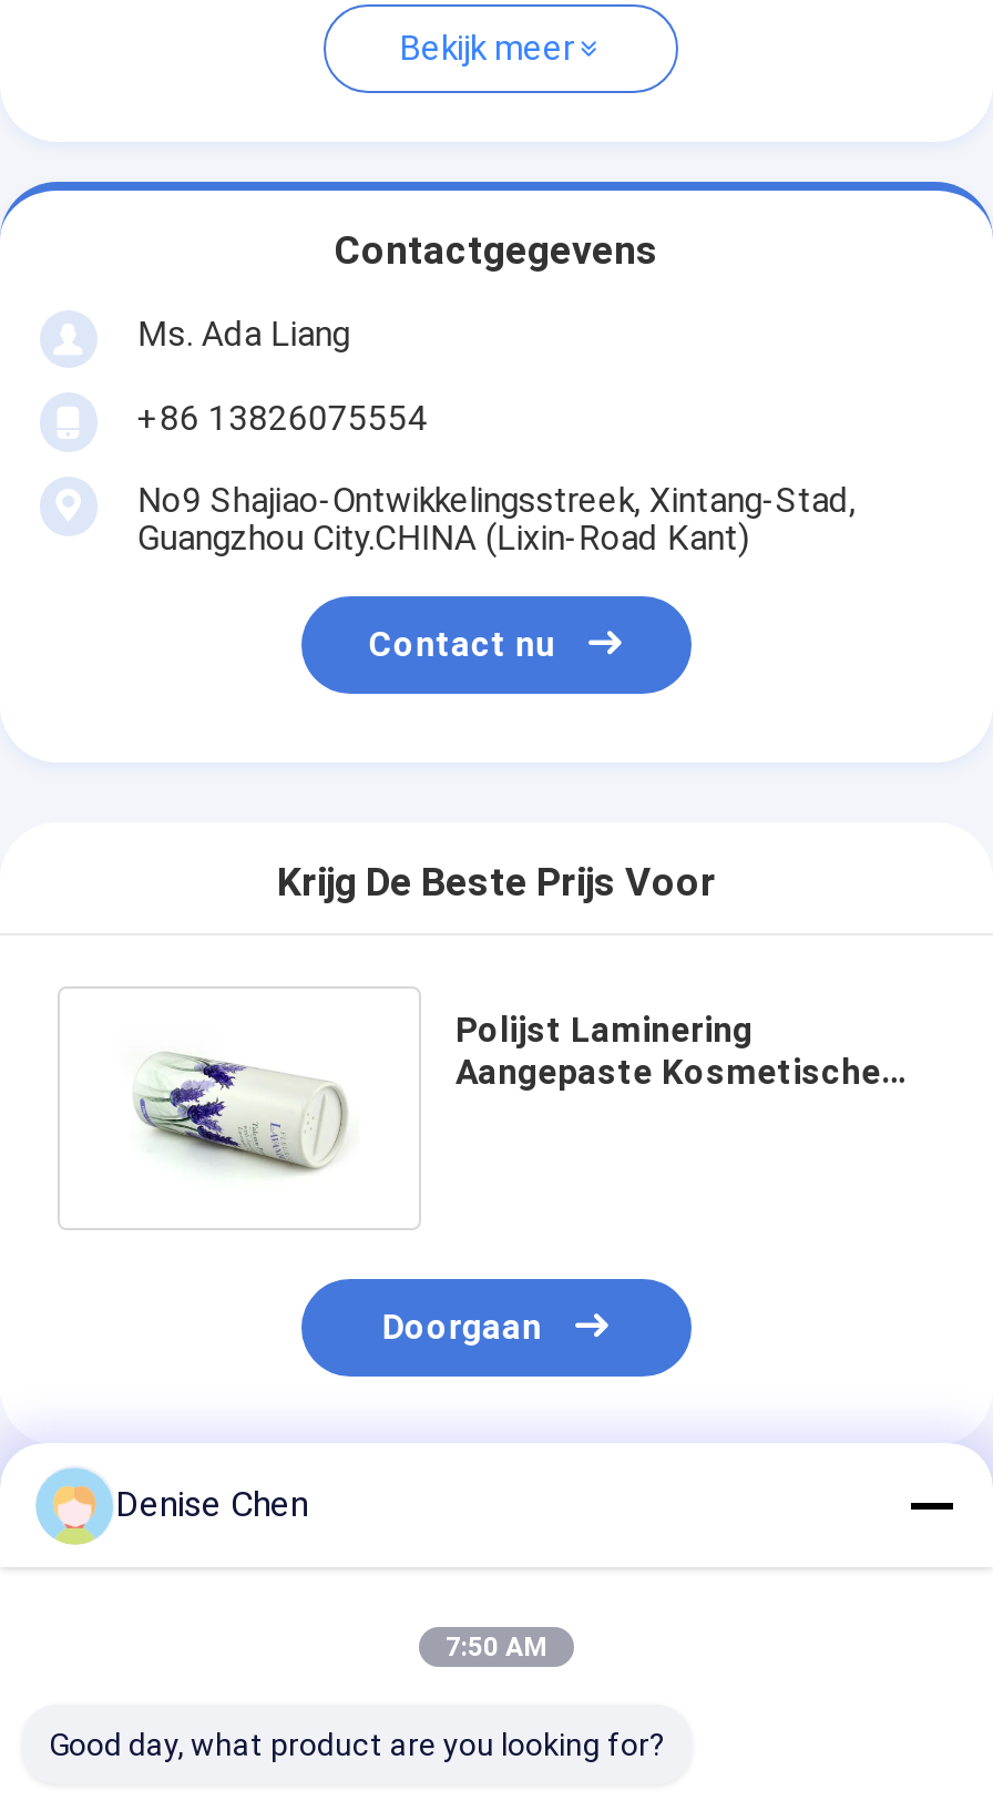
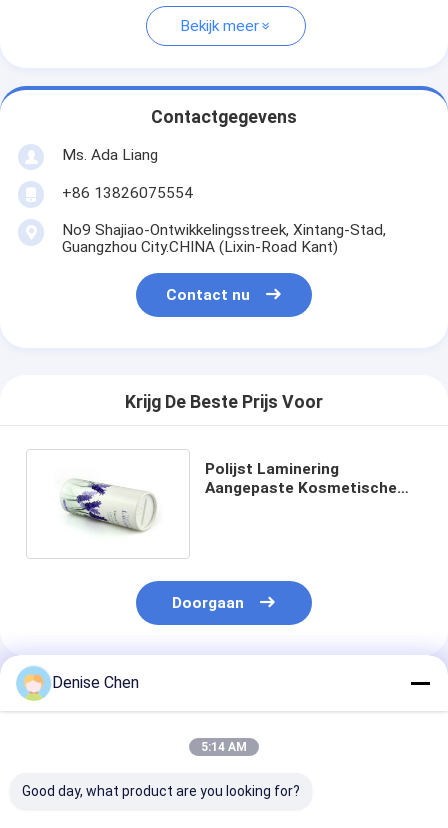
- 7:50 AM
+ 5:14 AM
